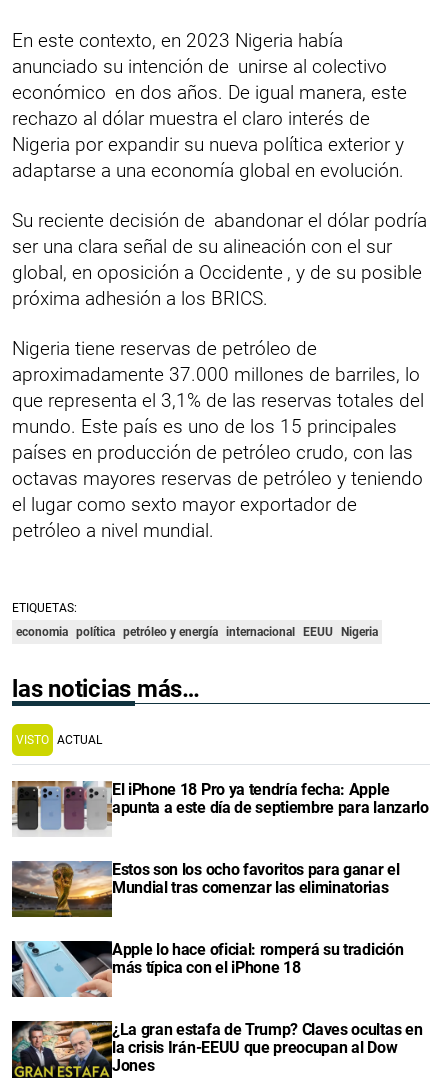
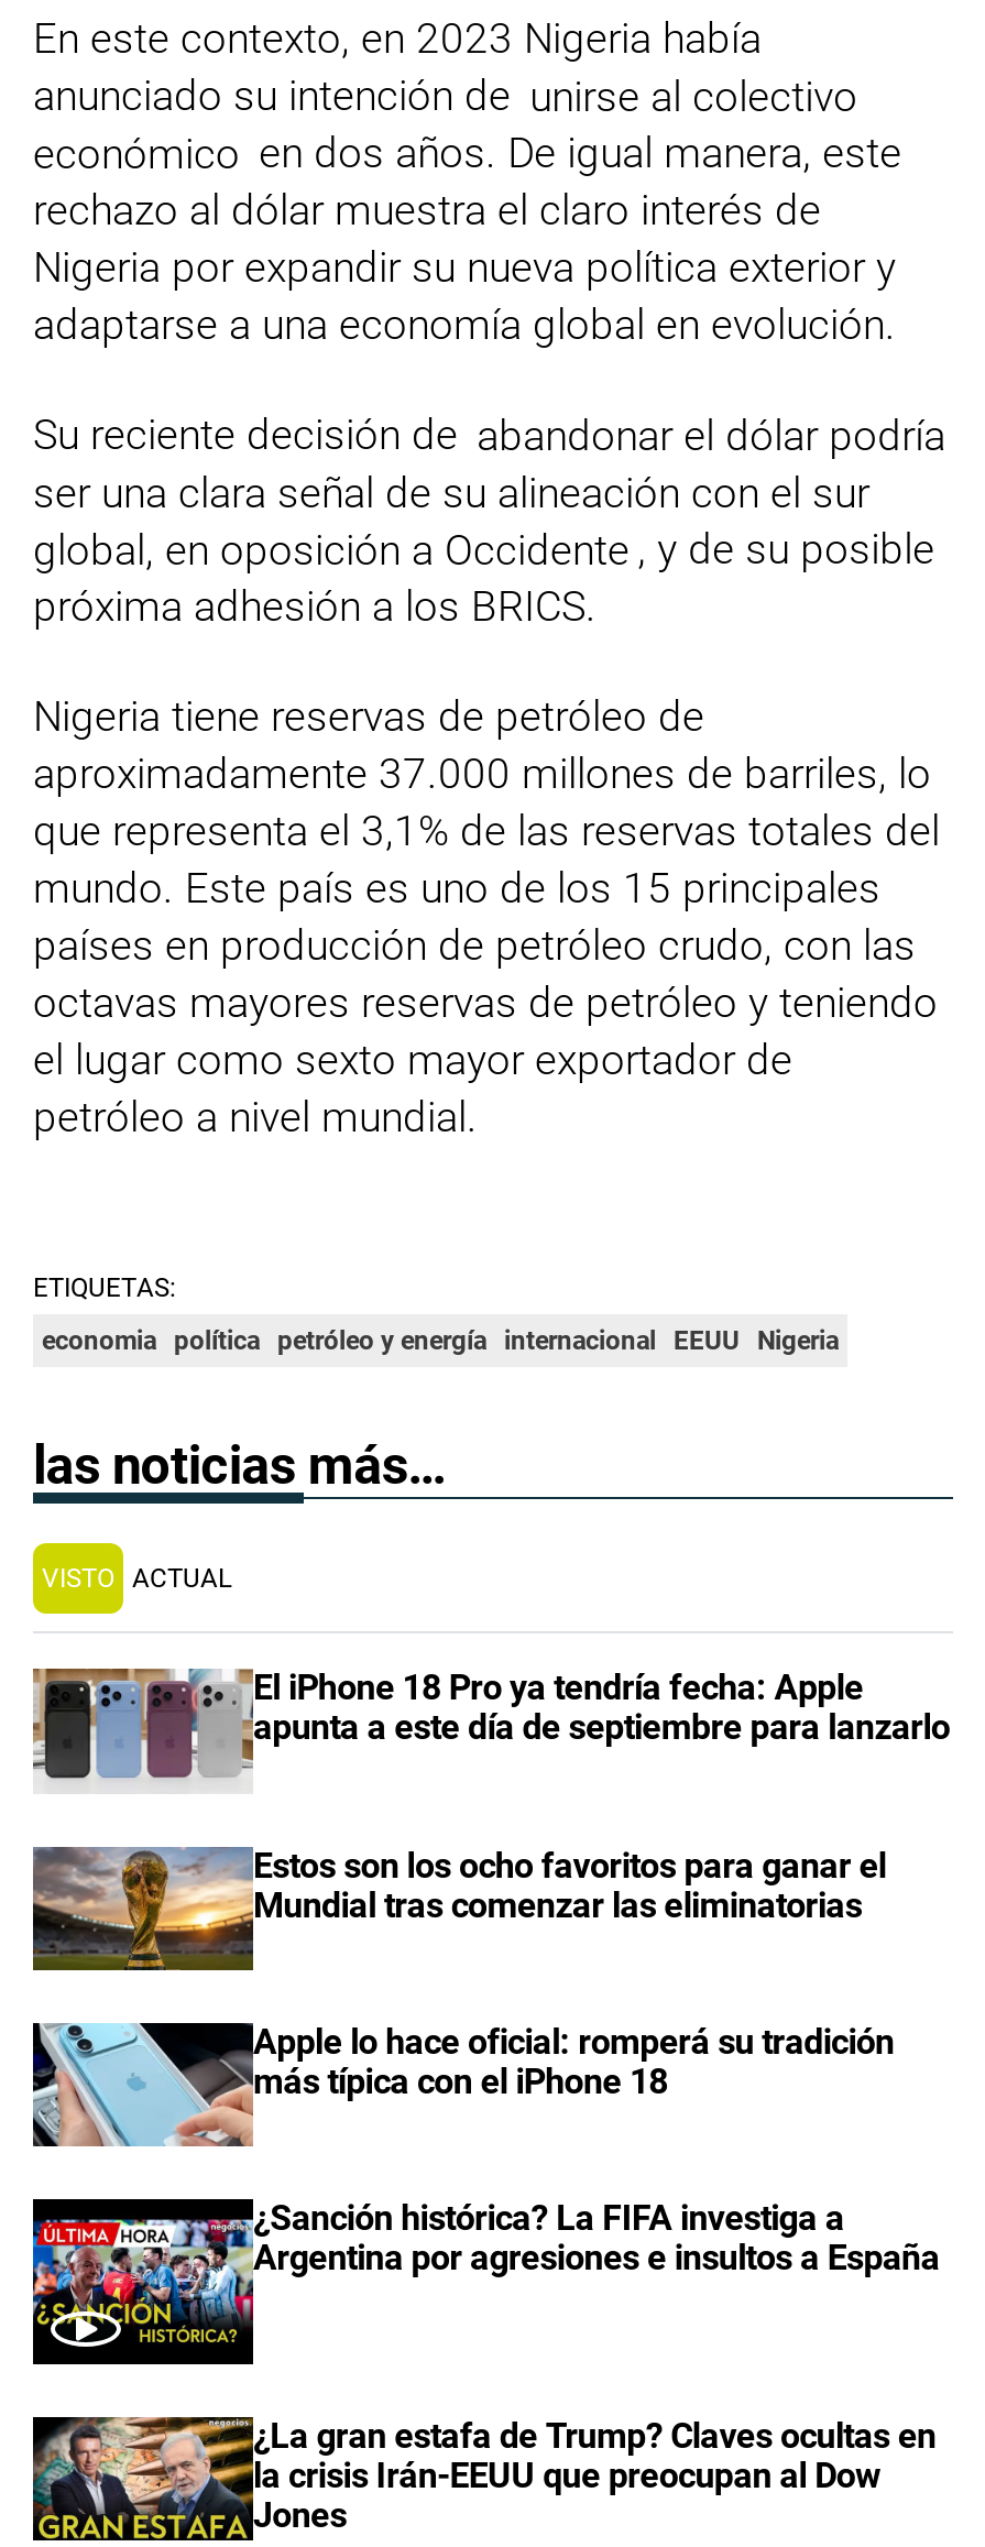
+ [image]
+ ¿Sanción histórica? La FIFA investiga a
+ Argentina por agresiones e insultos a España
